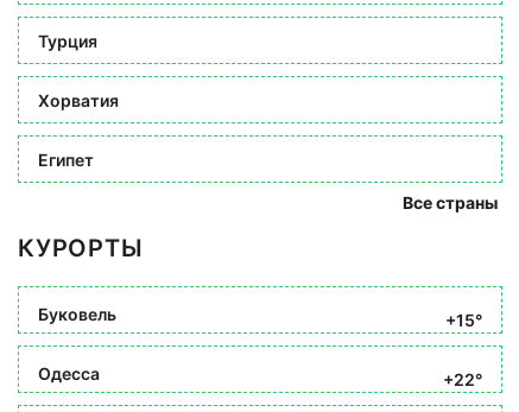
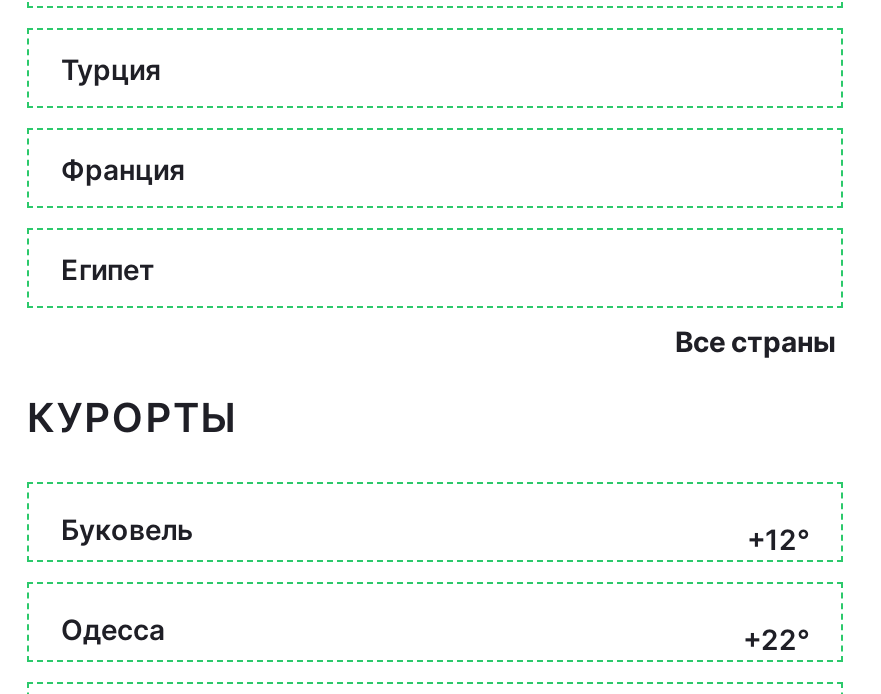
- Хорватия
+ Франция

- +15°
+ +12°
